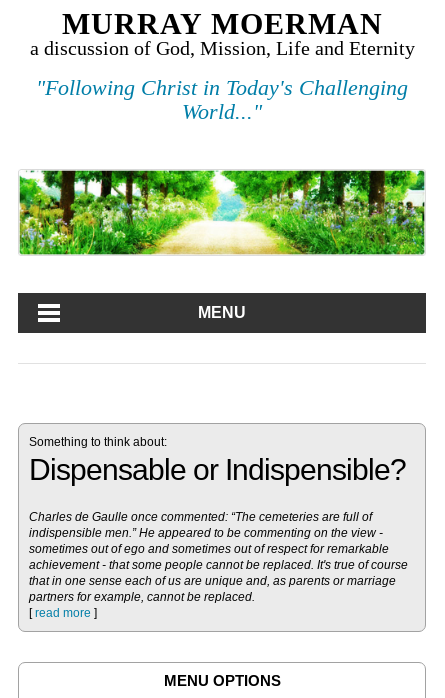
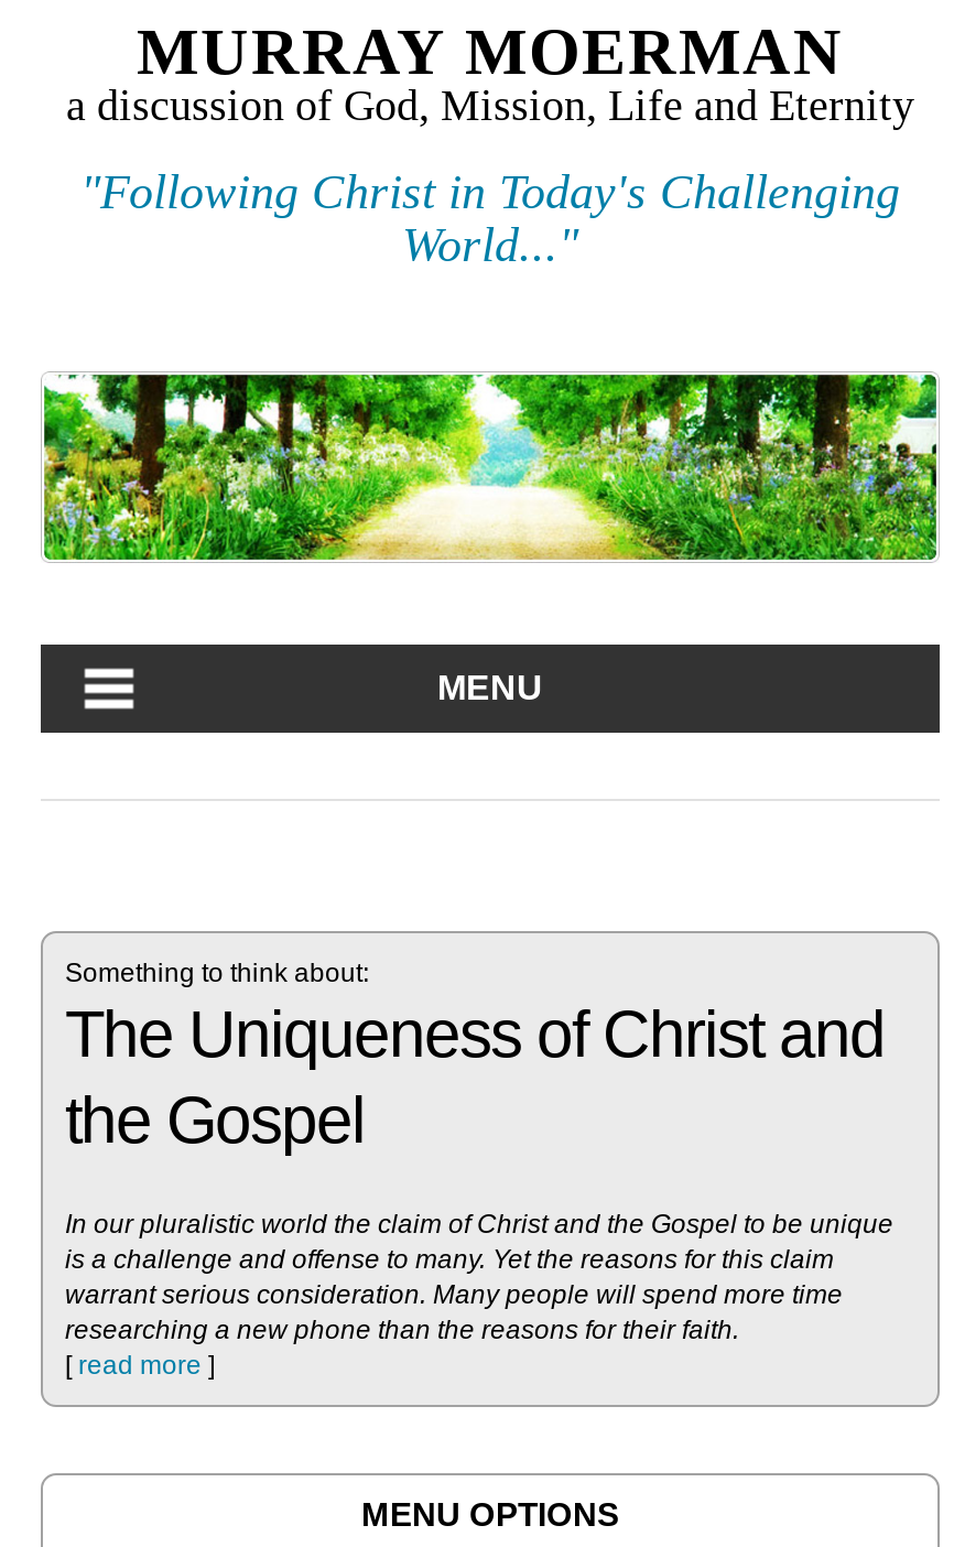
- Dispensable or Indispensible?
+ The Uniqueness of Christ and
+ the Gospel

- Charles de Gaulle once commented: “The cemeteries are full of
- indispensible men.” He appeared to be commenting on the view -
- sometimes out of ego and sometimes out of respect for remarkable
- achievement - that some people cannot be replaced. It's true of course
- that in one sense each of us are unique and, as parents or marriage
- partners for example, cannot be replaced.
+ In our pluralistic world the claim of Christ and the Gospel to be unique
+ is a challenge and offense to many. Yet the reasons for this claim
+ warrant serious consideration. Many people will spend more time
+ researching a new phone than the reasons for their faith.
